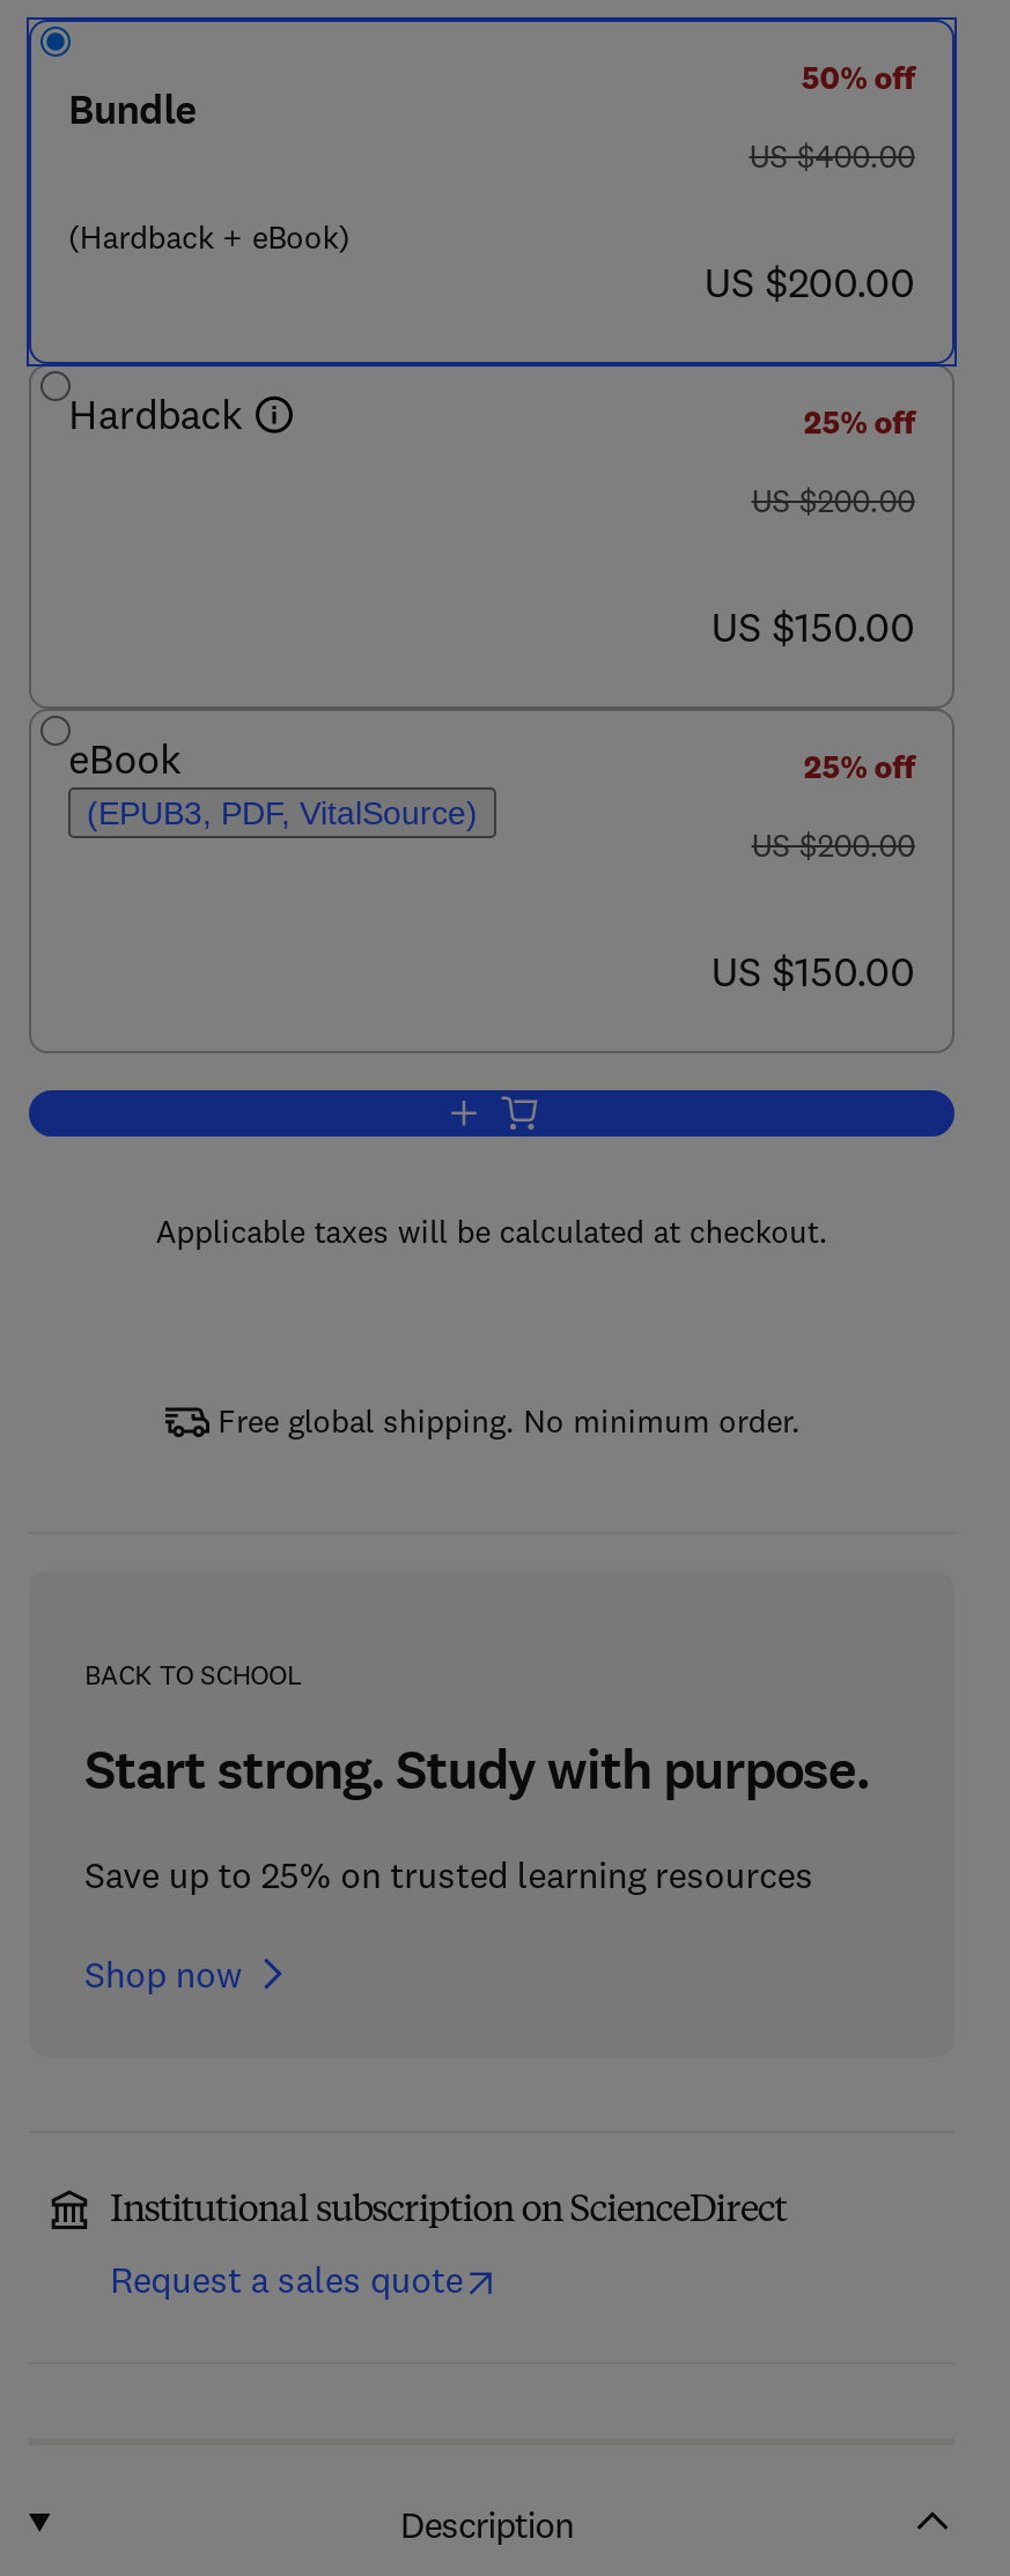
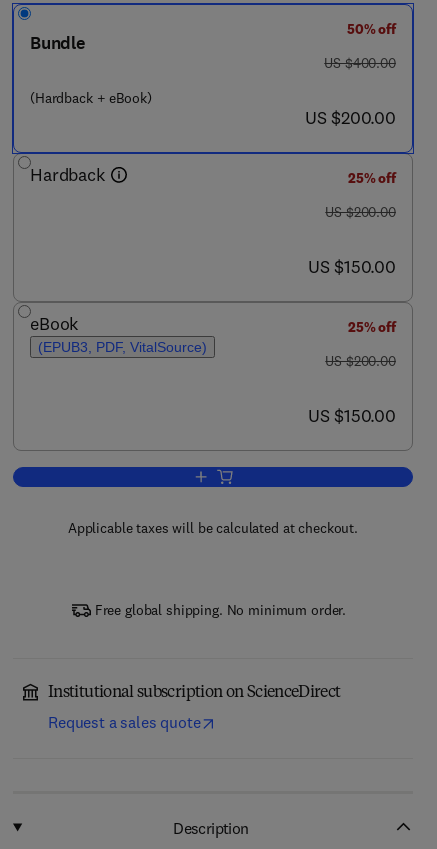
- BACK TO SCHOOL
- Start strong. Study with purpose.
- Save up to 25% on trusted learning resources
- Shop now
